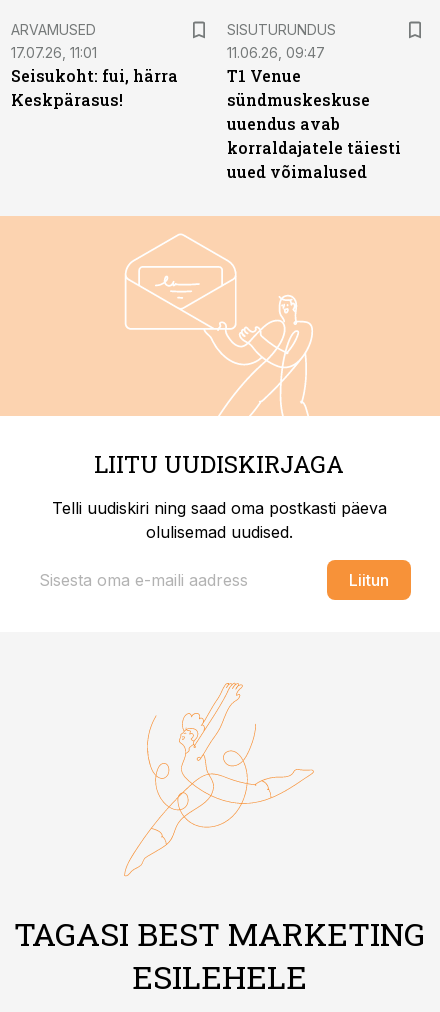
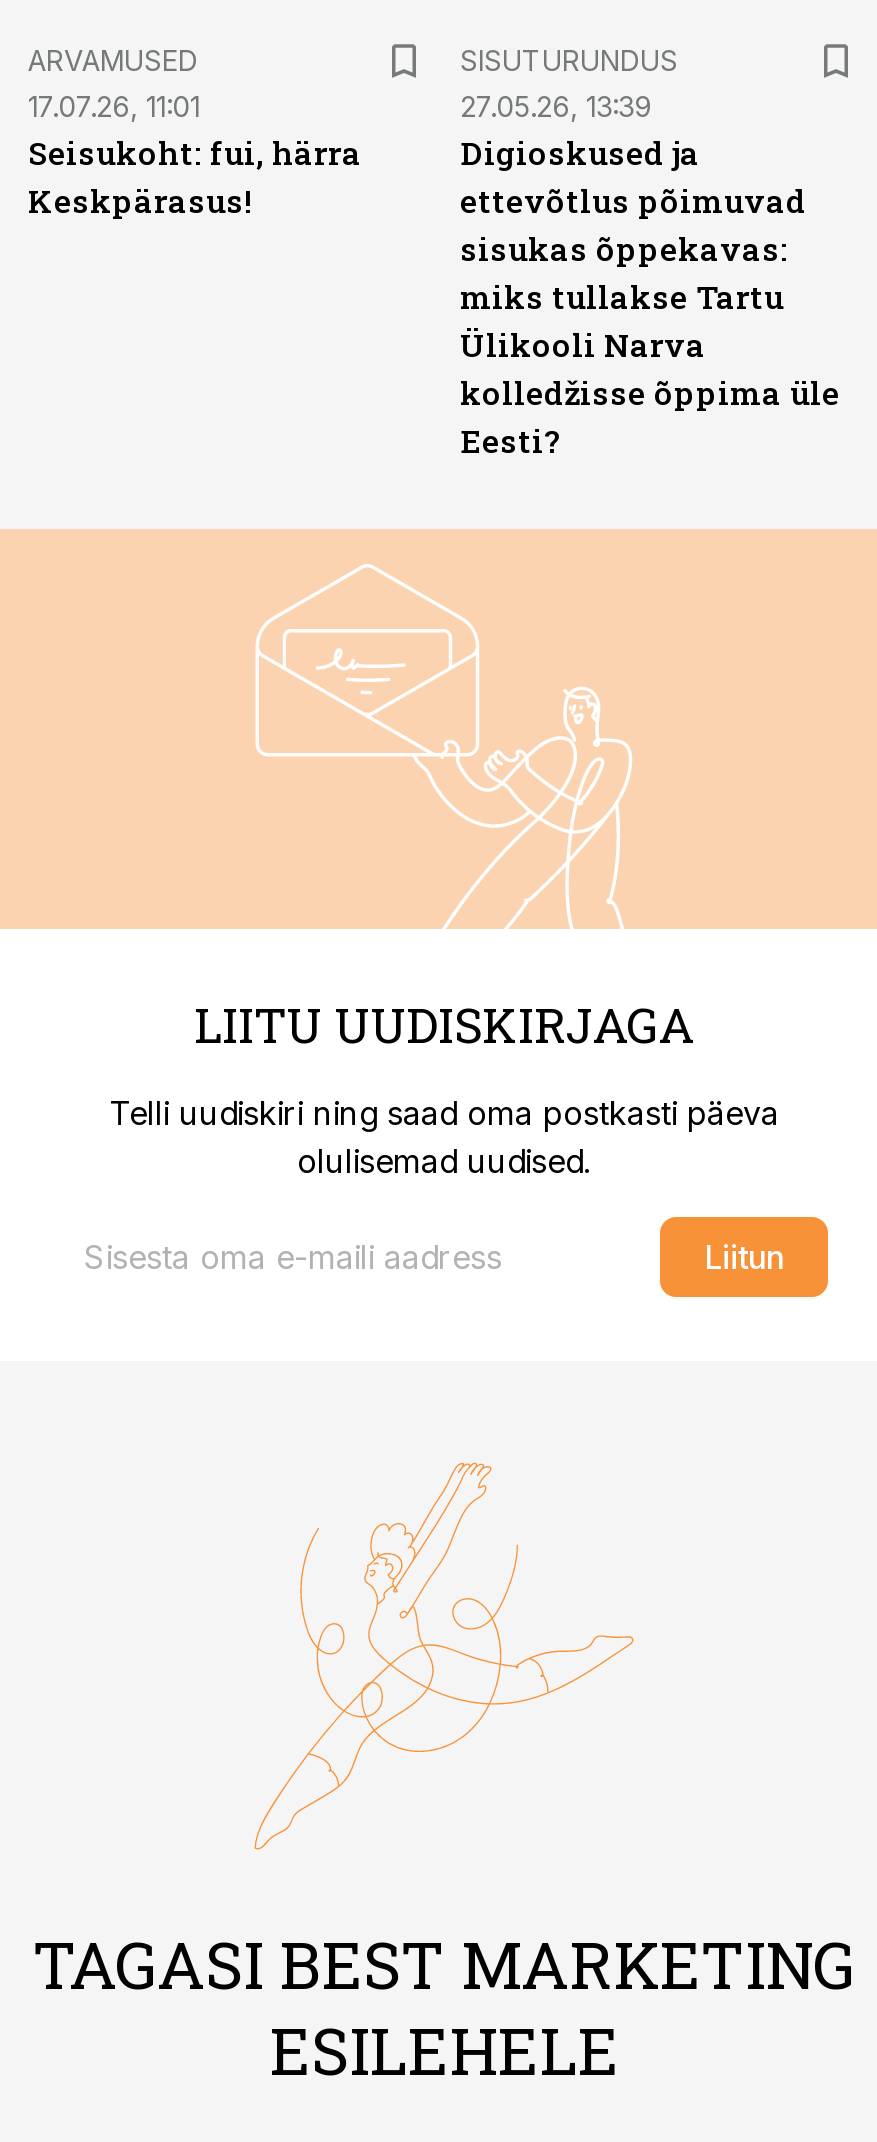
- 11.06.26, 09:47
- T1 Venue
- sündmuskeskuse
- uuendus avab
- korraldajatele täiesti
- uued võimalused
+ 27.05.26, 13:39
+ Digioskused ja
+ ettevõtlus põimuvad
+ sisukas õppekavas:
+ miks tullakse Tartu
+ Ülikooli Narva
+ kolledžisse õppima üle
+ Eesti?
